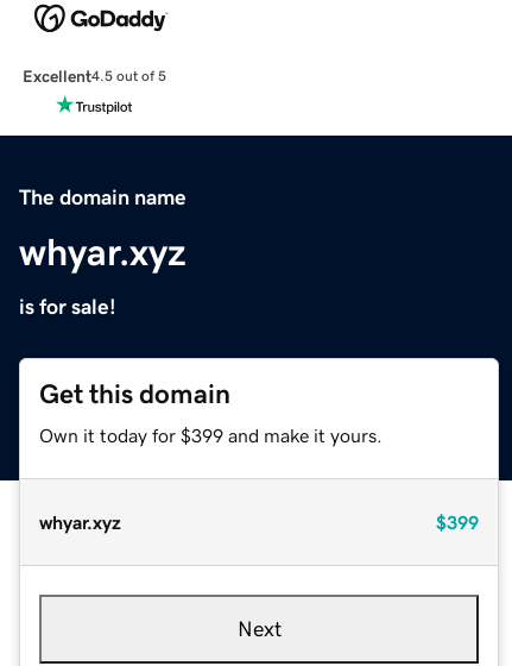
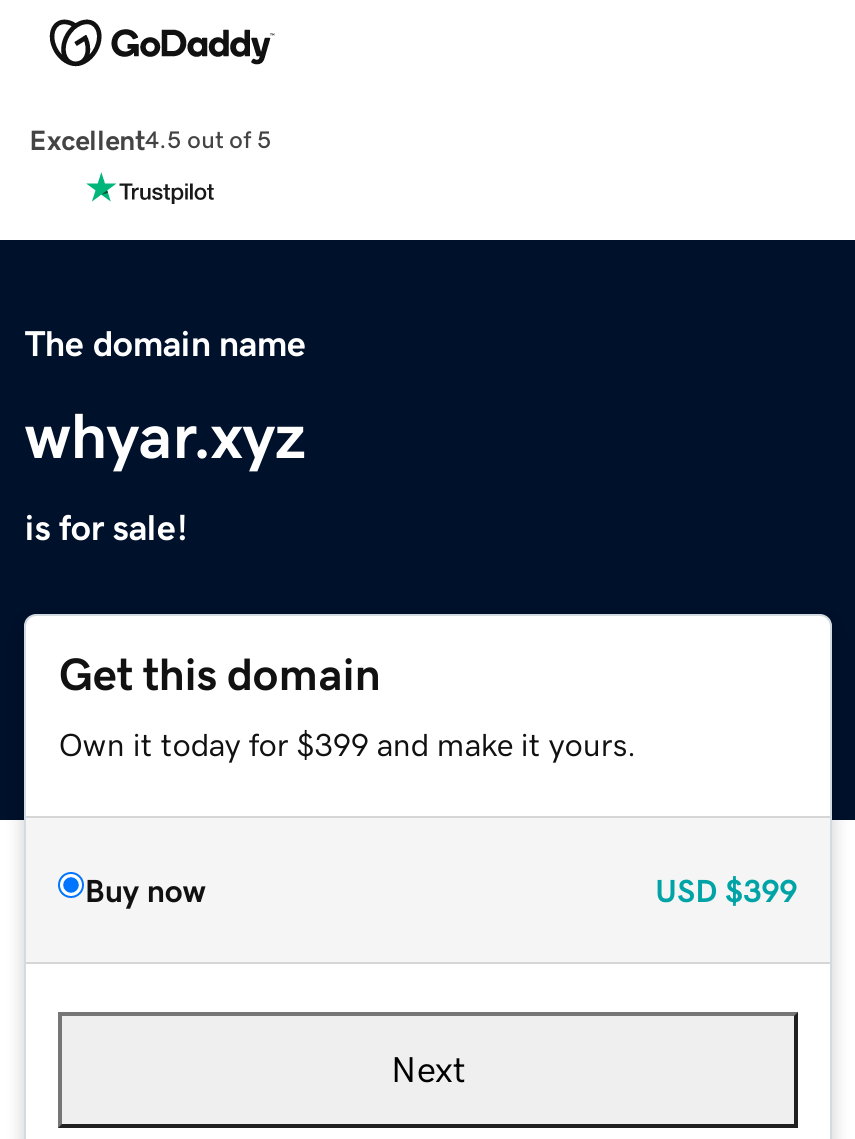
- whyar.xyz
- $399
+ Buy now
+ USD $399
